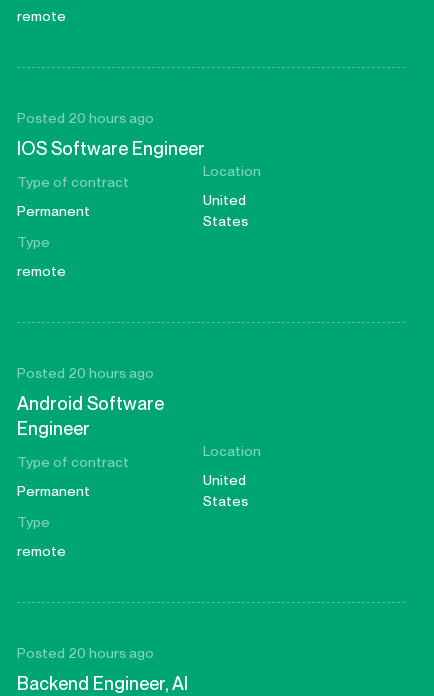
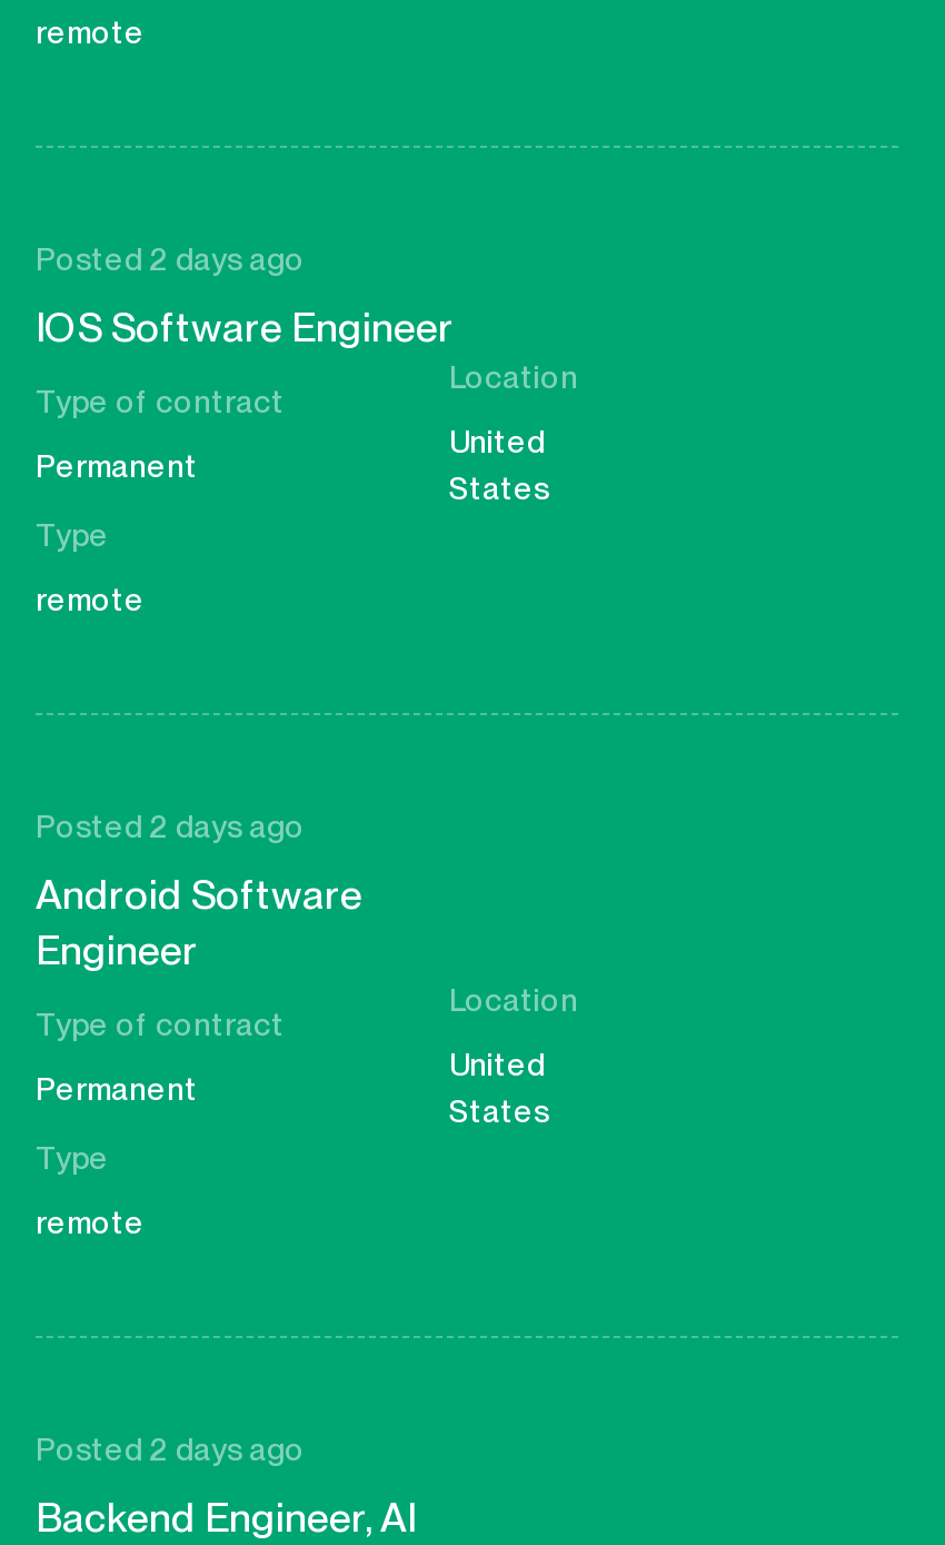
- Posted 20 hours ago
+ Posted 2 days ago

- Posted 20 hours ago
+ Posted 2 days ago

- Posted 20 hours ago
+ Posted 2 days ago
